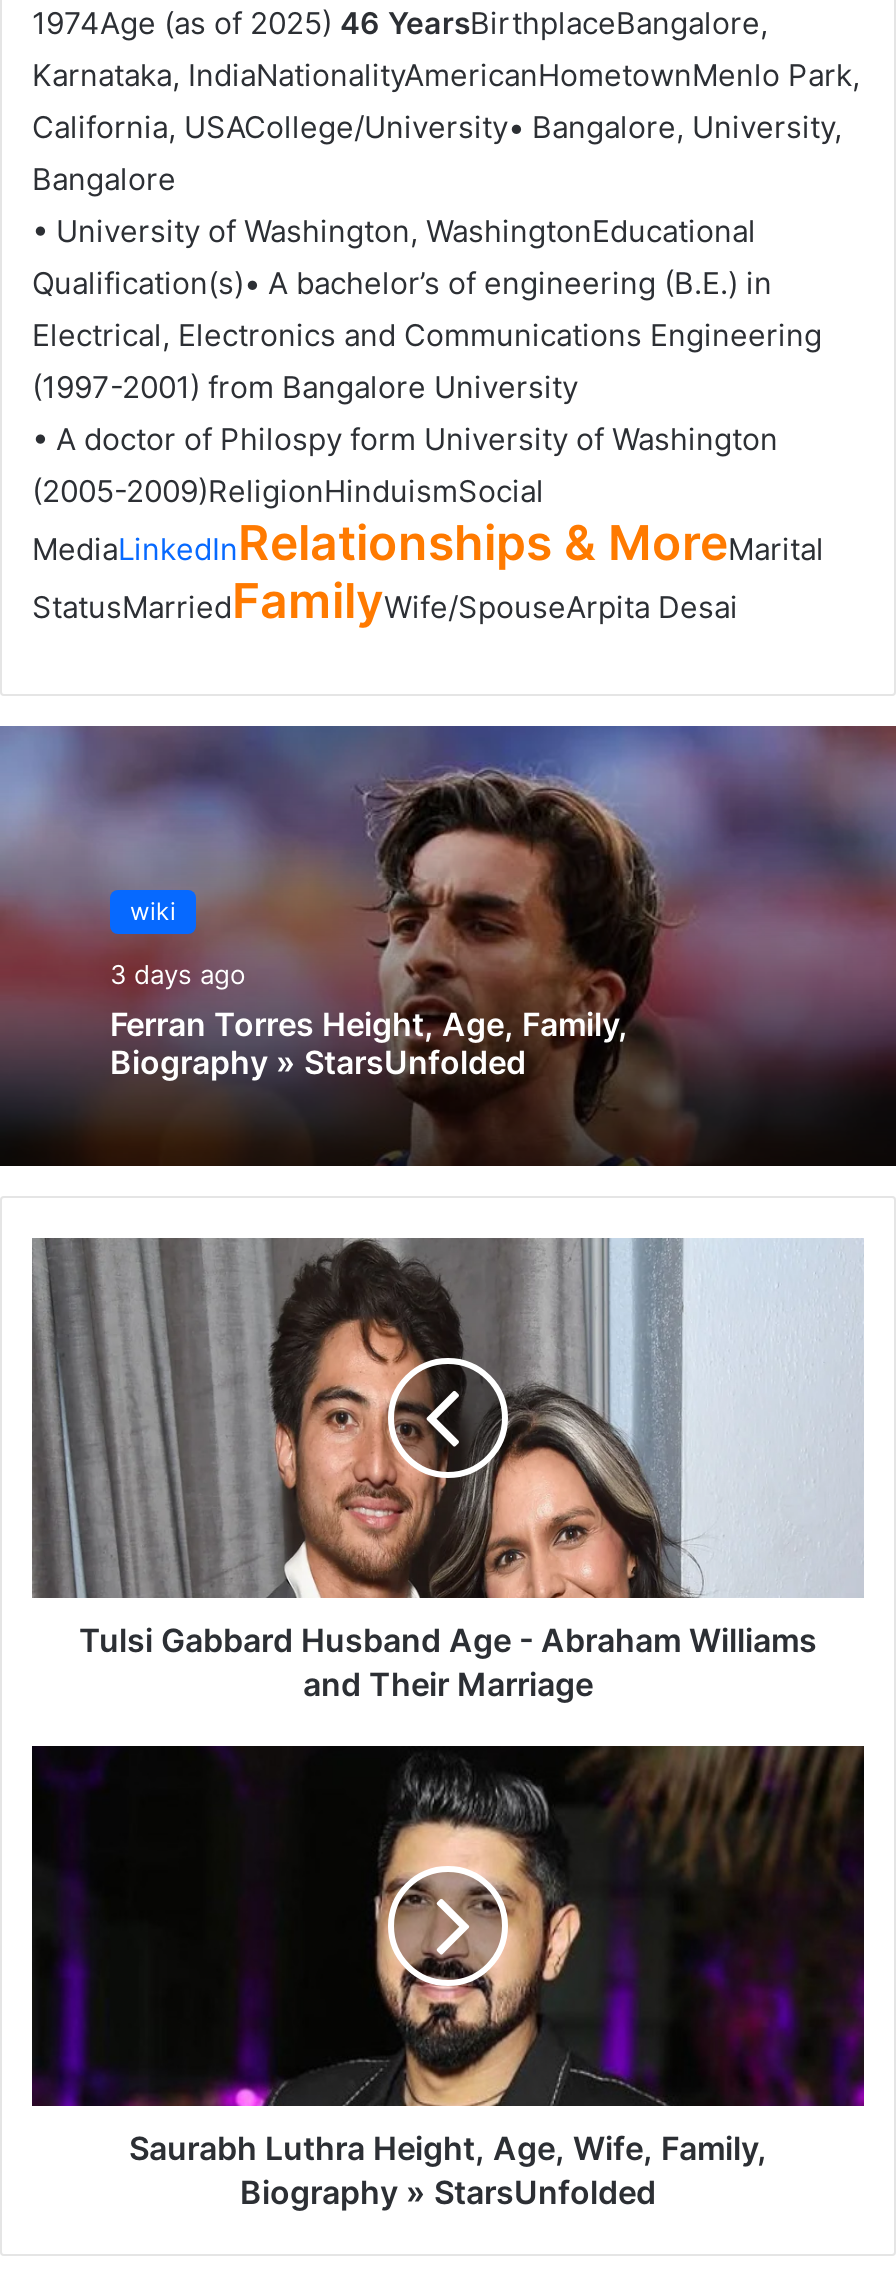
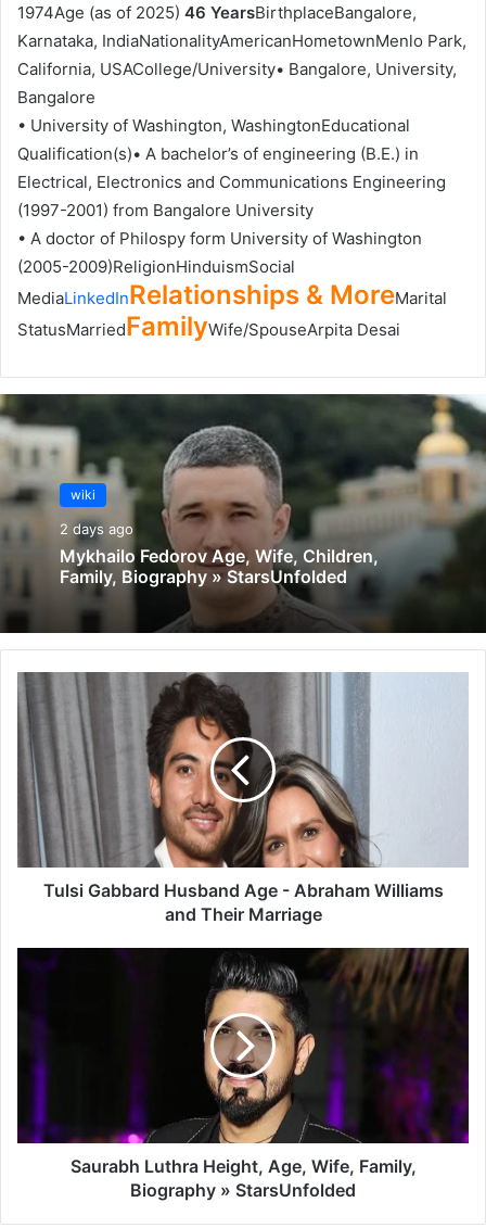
- [image]
- 3 days ago
- Ferran Torres Height, Age, Family,
- Biography » StarsUnfolded
+ [image]
+ 2 days ago
+ Mykhailo Fedorov Age, Wife, Children,
+ Family, Biography » StarsUnfolded
